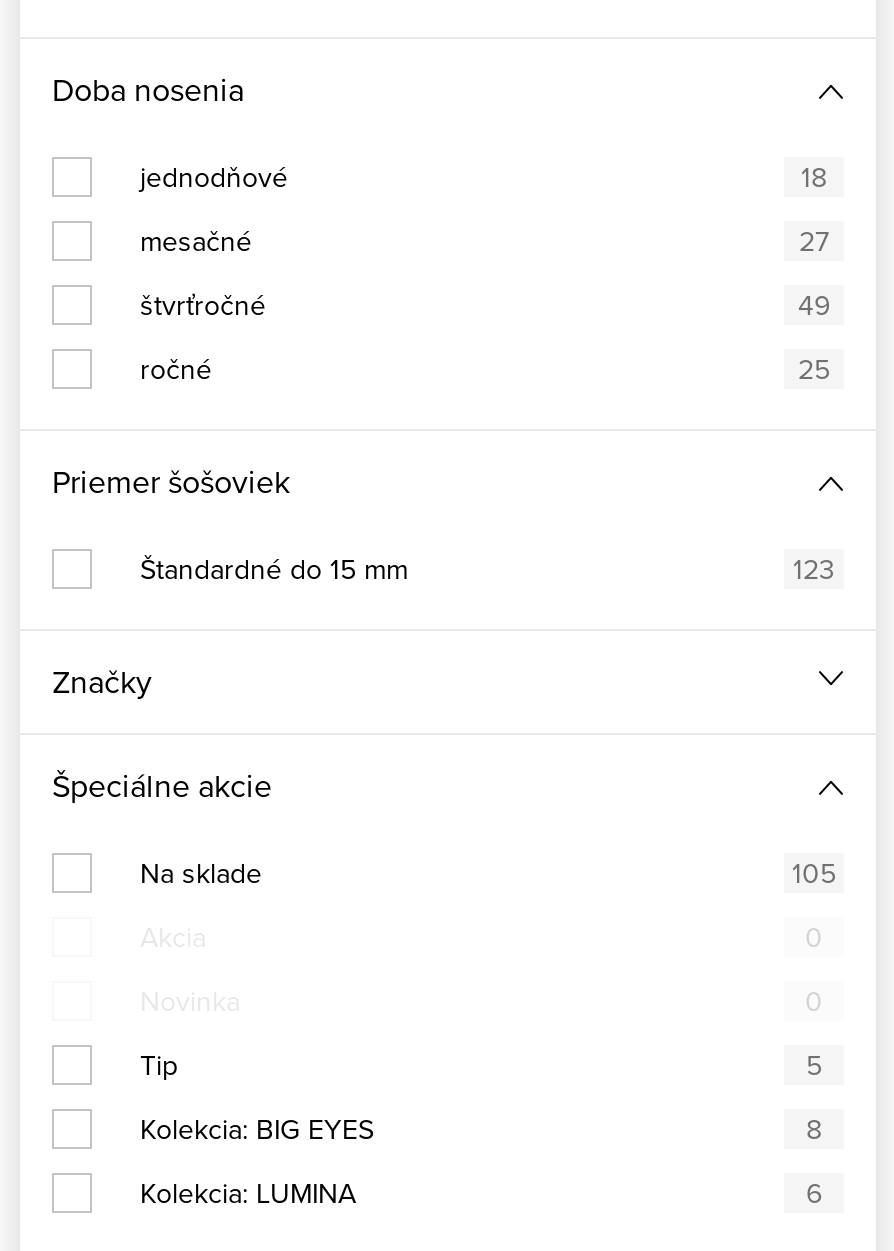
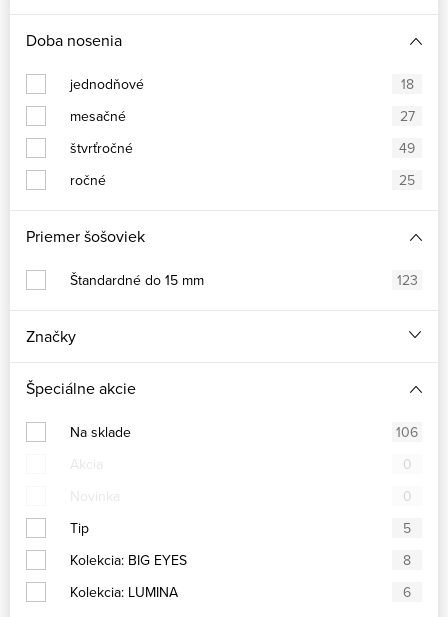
- 105
+ 106
